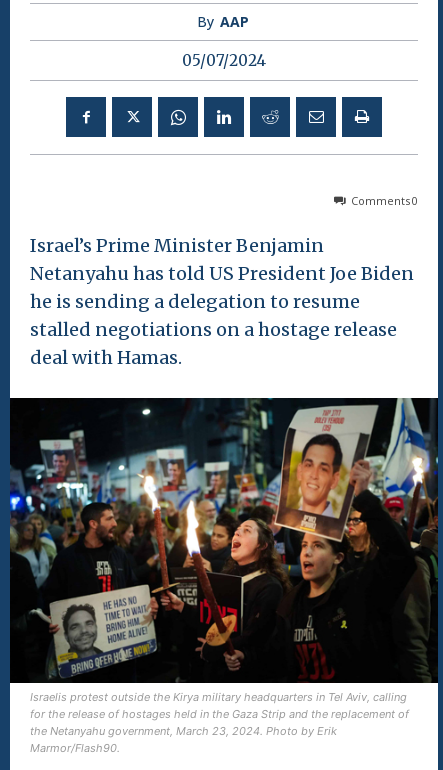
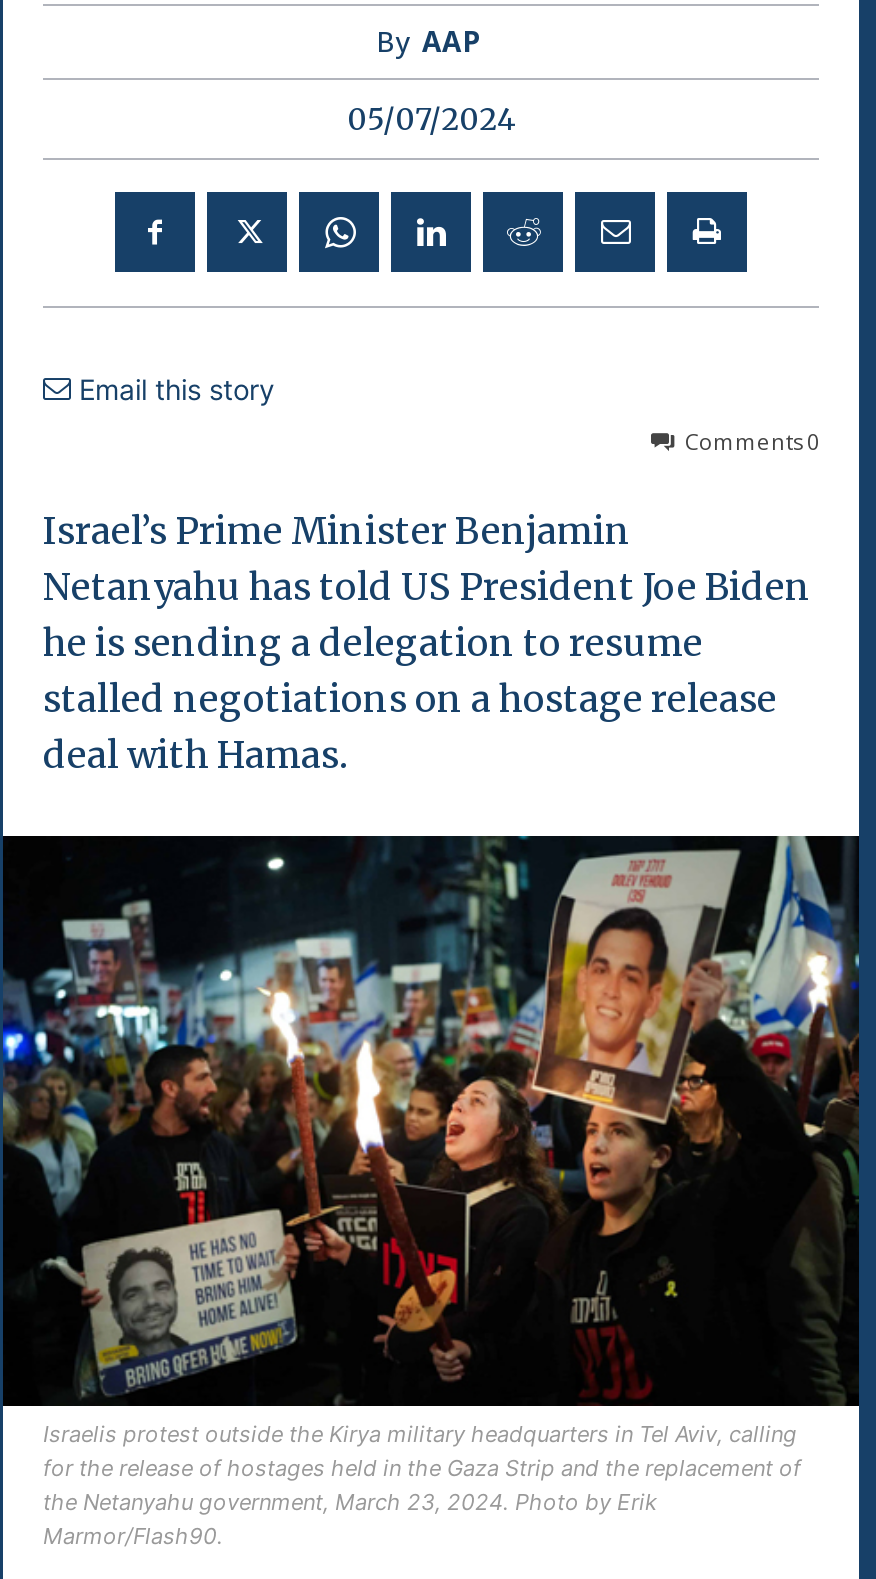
+ Email this story
